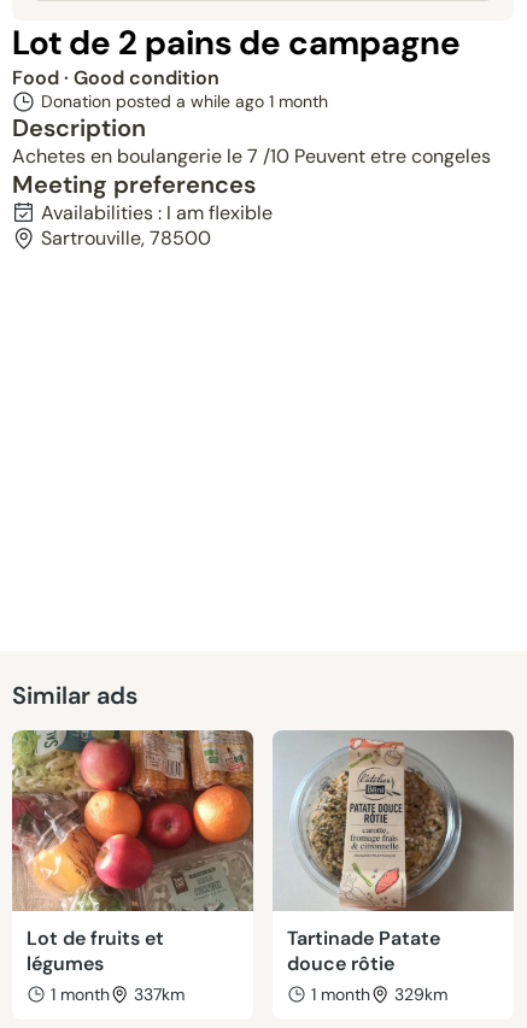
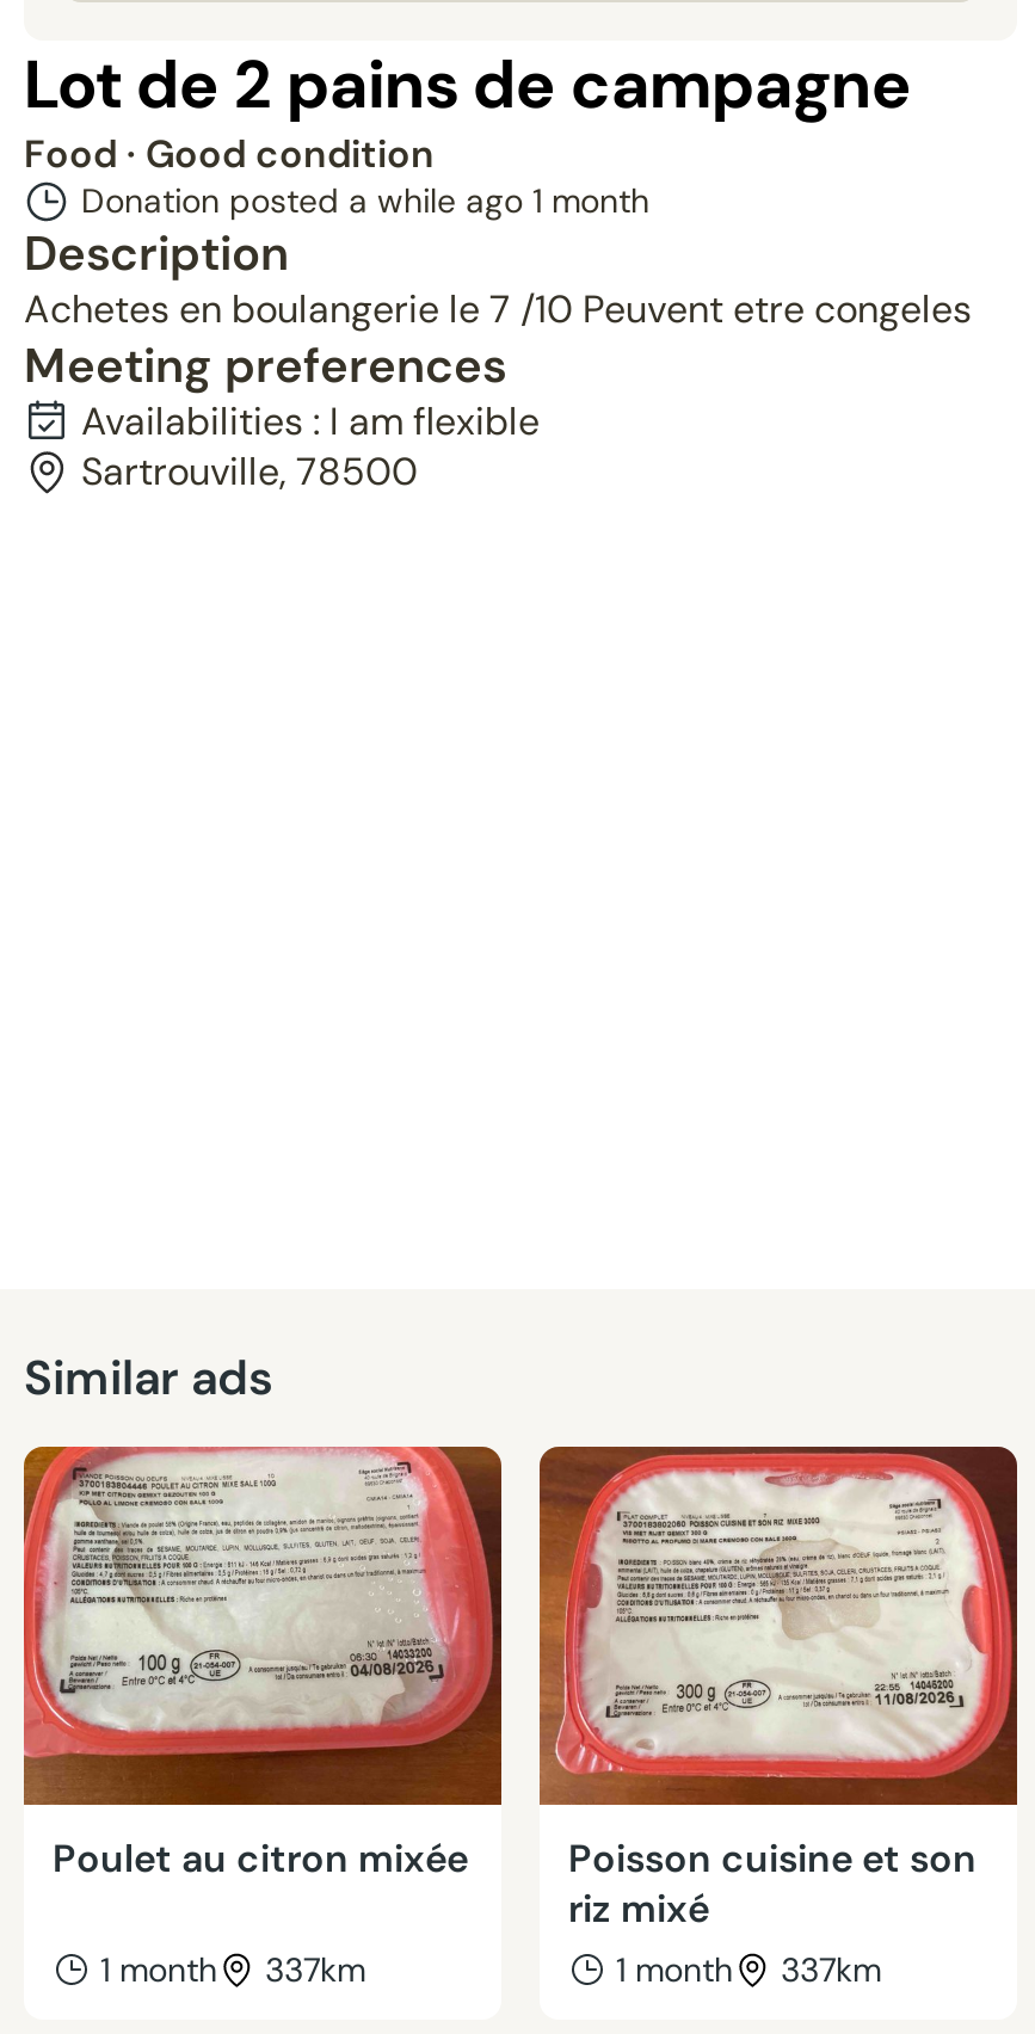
- [image]
- Lot de fruits et
- légumes
+ [image]
+ Poulet au citron mixée

- [image]
- Tartinade Patate
- douce rôtie
+ [image]
+ Poisson cuisine et son
+ riz mixé

- 1 month 329km
+ 1 month 337km
